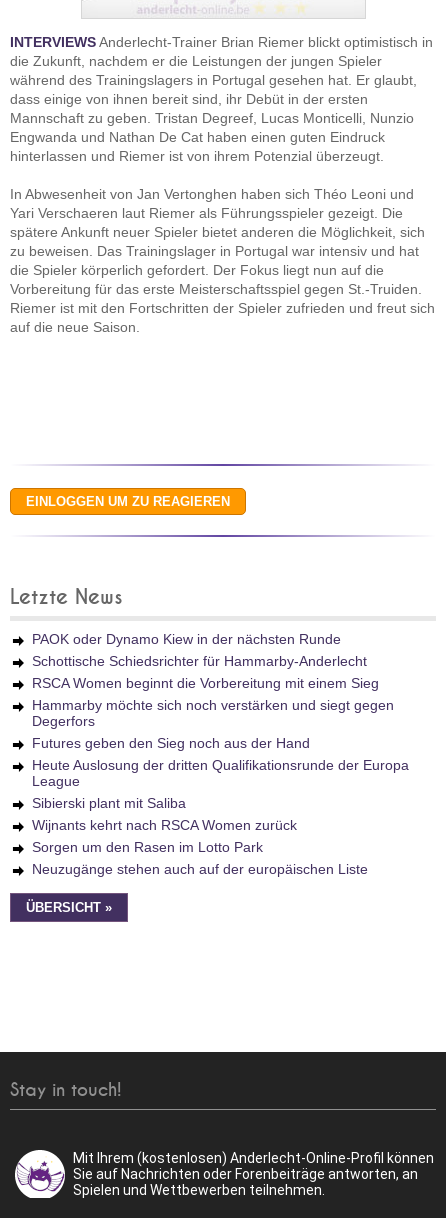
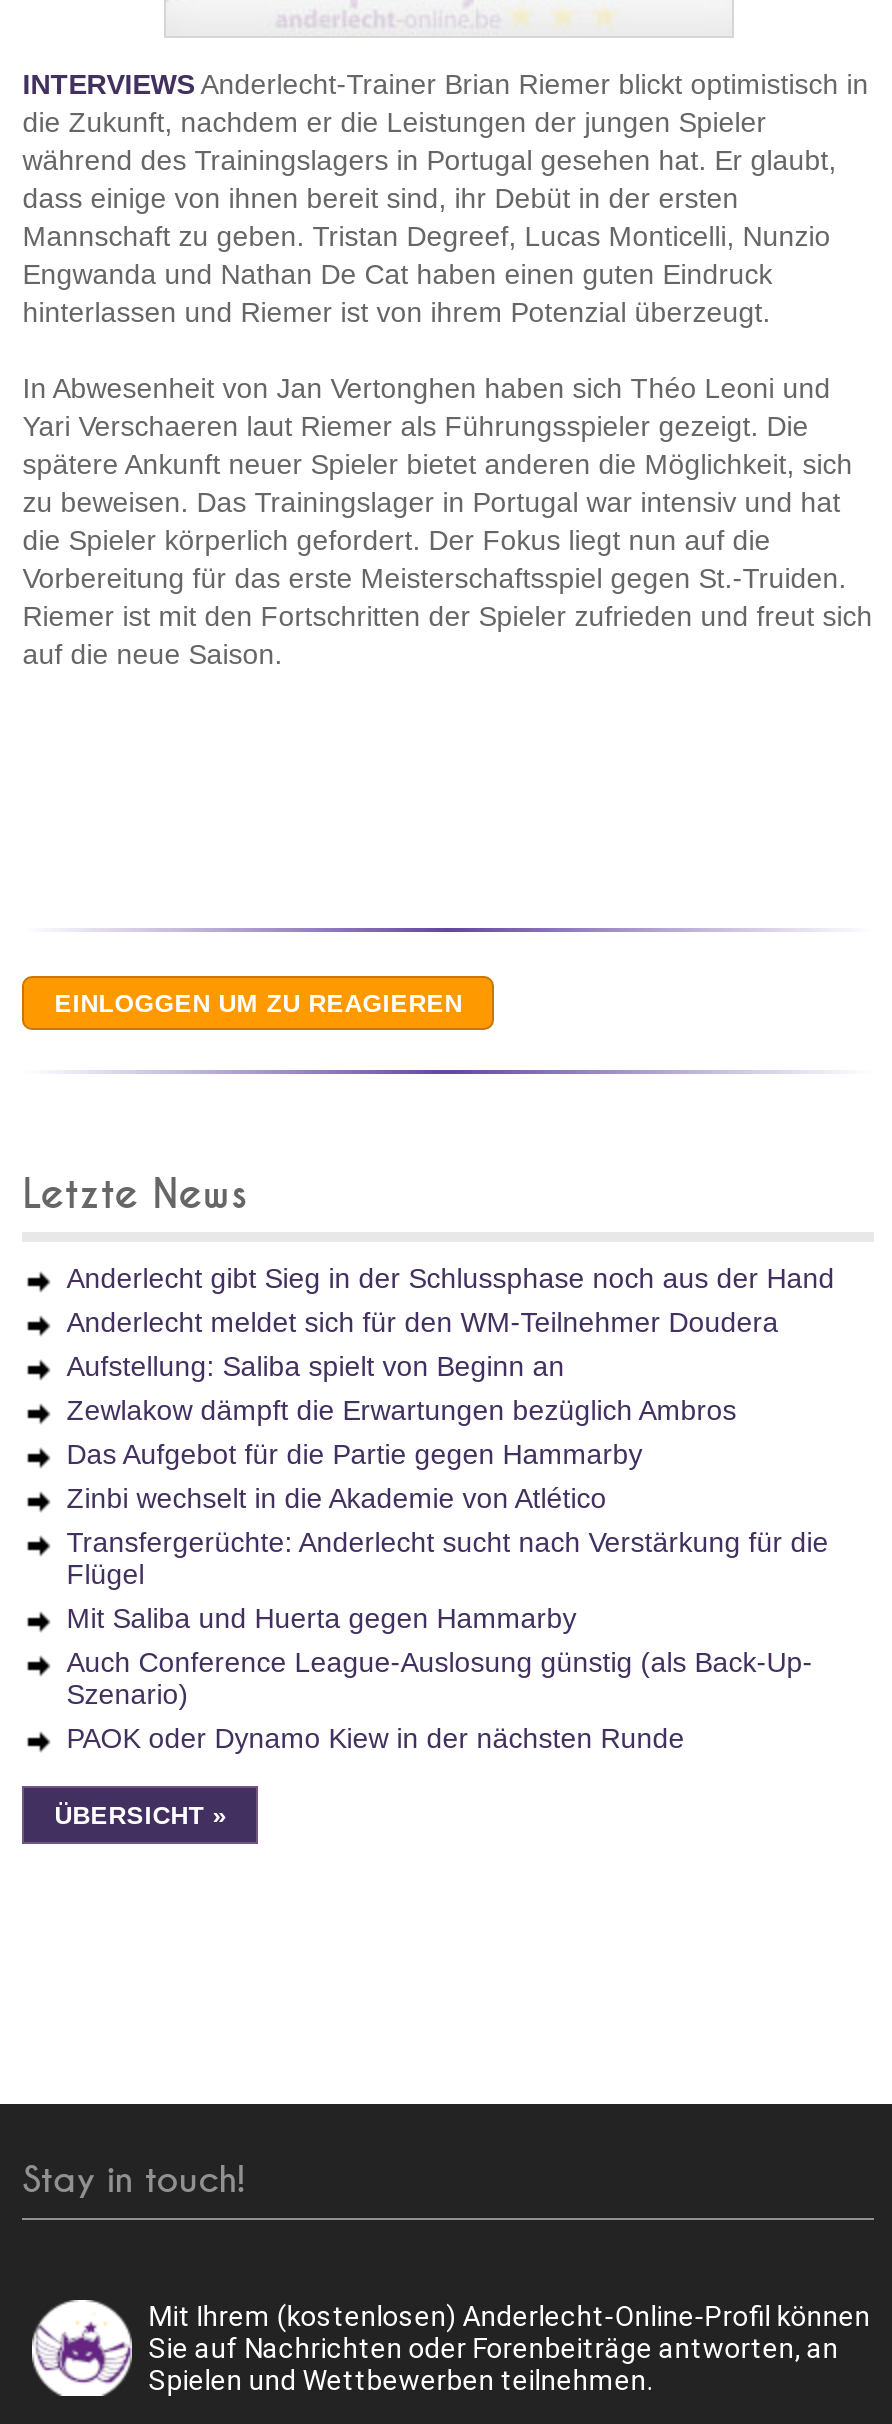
+ Anderlecht gibt Sieg in der Schlussphase noch aus der Hand
+ Anderlecht meldet sich für den WM-Teilnehmer Doudera
+ Aufstellung: Saliba spielt von Beginn an
+ Zewlakow dämpft die Erwartungen bezüglich Ambros
+ Das Aufgebot für die Partie gegen Hammarby
+ Zinbi wechselt in die Akademie von Atlético
+ Transfergerüchte: Anderlecht sucht nach Verstärkung für die
+ Flügel
+ Mit Saliba und Huerta gegen Hammarby
+ Auch Conference League-Auslosung günstig (als Back-Up-
+ Szenario)

moved down: PAOK oder Dynamo Kiew in der nächsten Runde

- Schottische Schiedsrichter für Hammarby-Anderlecht
- RSCA Women beginnt die Vorbereitung mit einem Sieg
- Hammarby möchte sich noch verstärken und siegt gegen
- Degerfors
- Futures geben den Sieg noch aus der Hand
- Heute Auslosung der dritten Qualifikationsrunde der Europa
- League
- Sibierski plant mit Saliba
- Wijnants kehrt nach RSCA Women zurück
- Sorgen um den Rasen im Lotto Park
- Neuzugänge stehen auch auf der europäischen Liste
